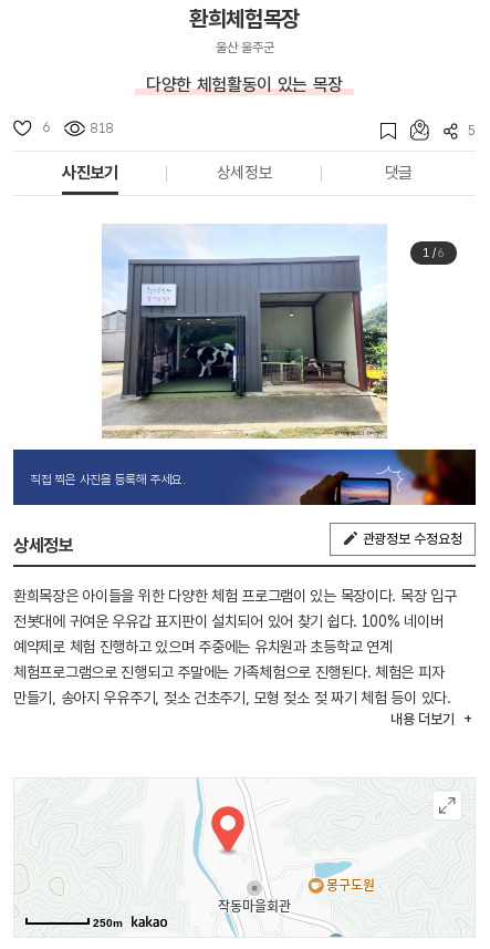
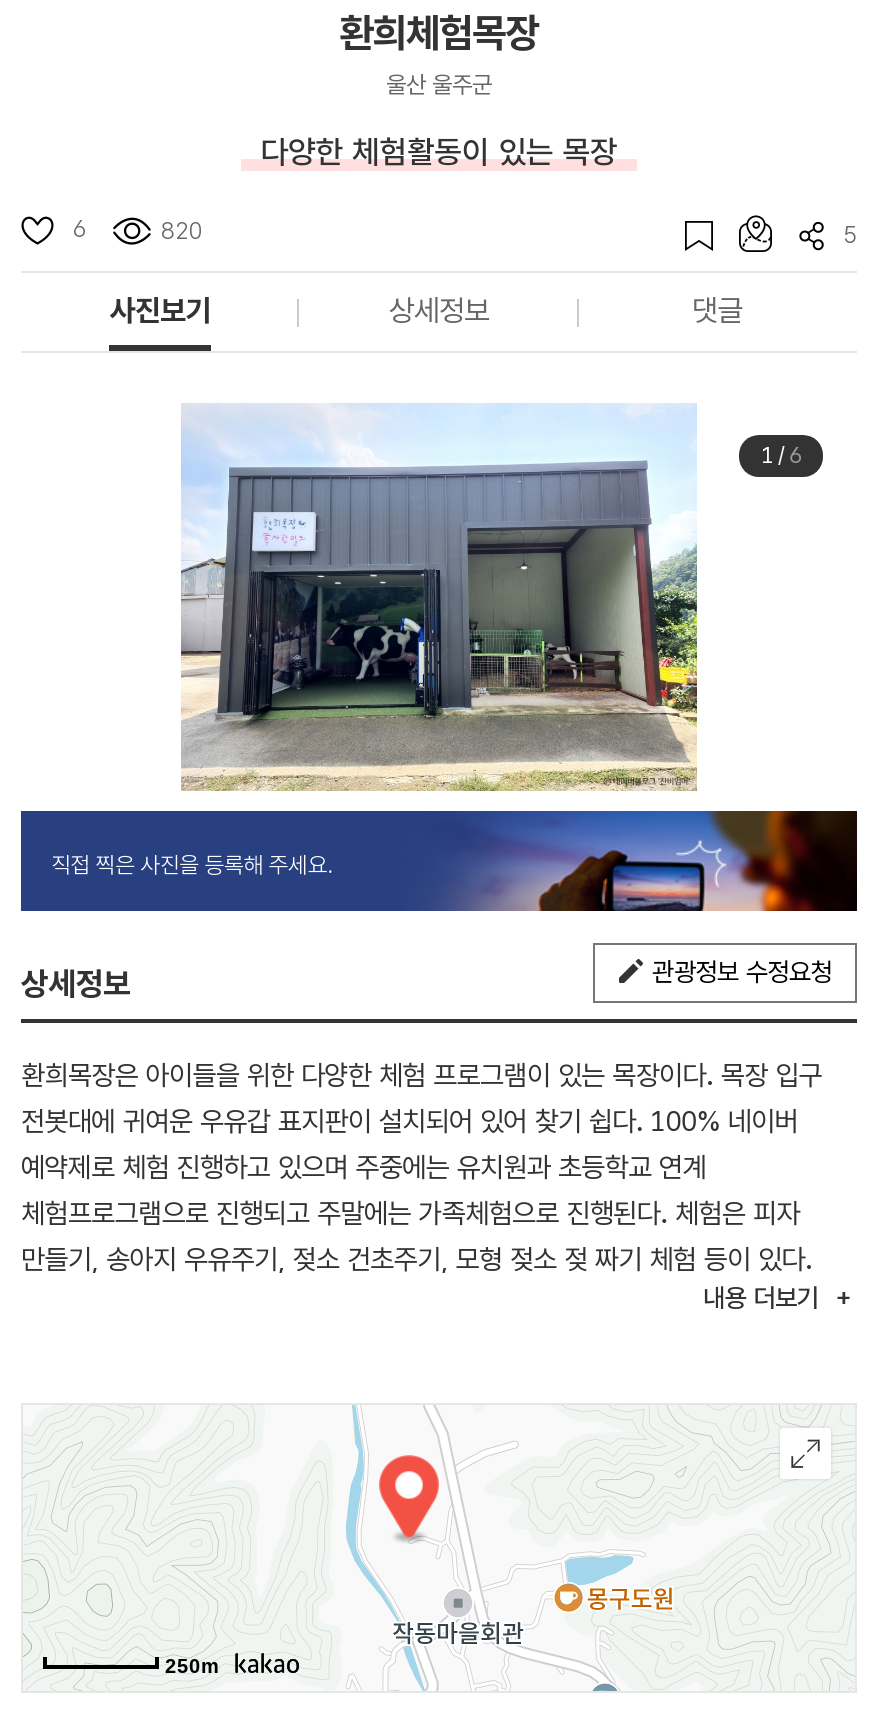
- 818
+ 820
